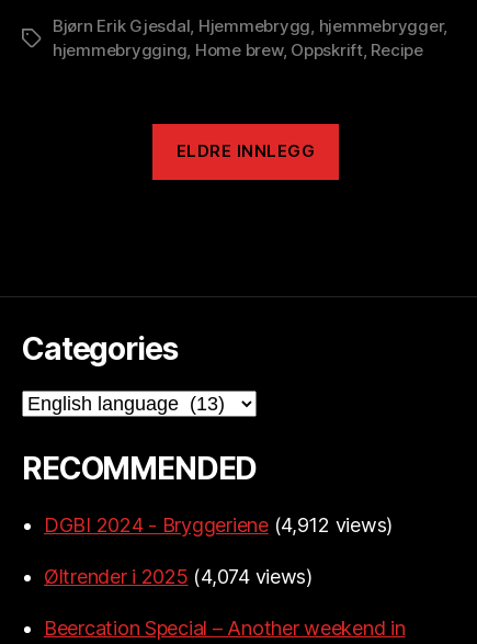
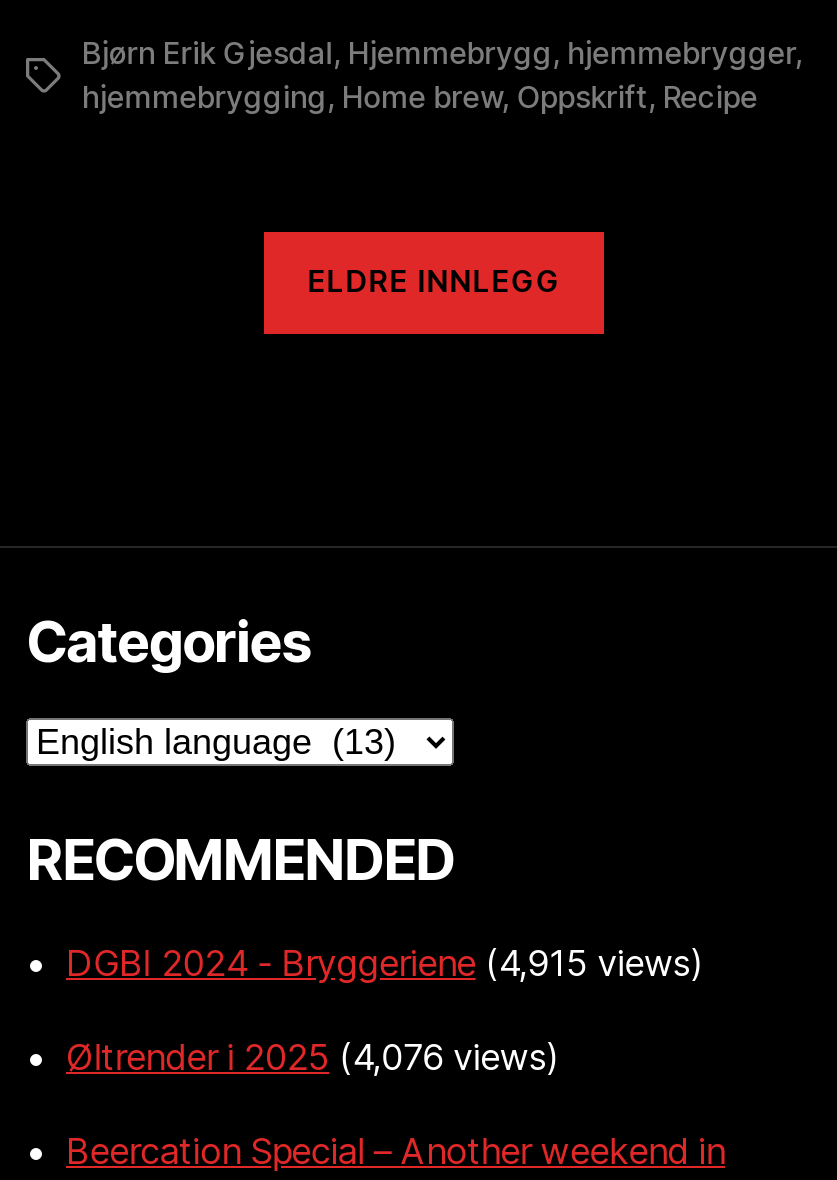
- DGBI 2024 - Bryggeriene (4,912 views)
+ DGBI 2024 - Bryggeriene (4,915 views)

- Øltrender i 2025 (4,074 views)
+ Øltrender i 2025 (4,076 views)
